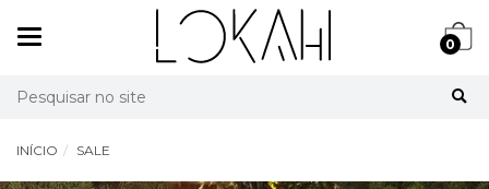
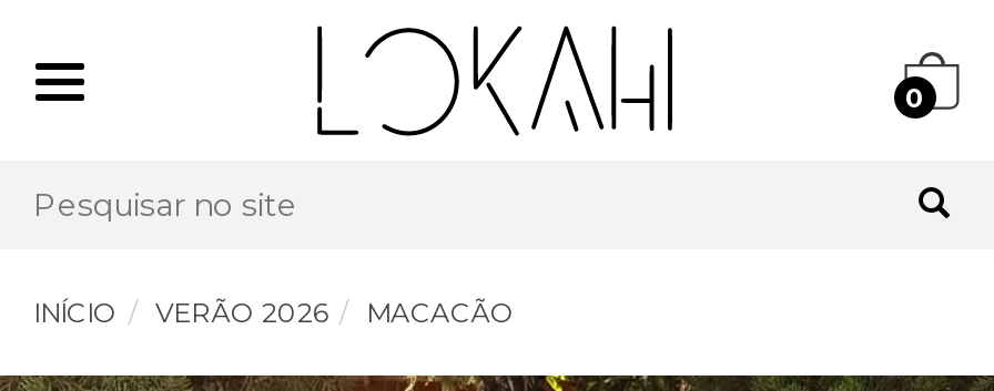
- SALE
+ VERÃO 2026
+ MACACÃO
